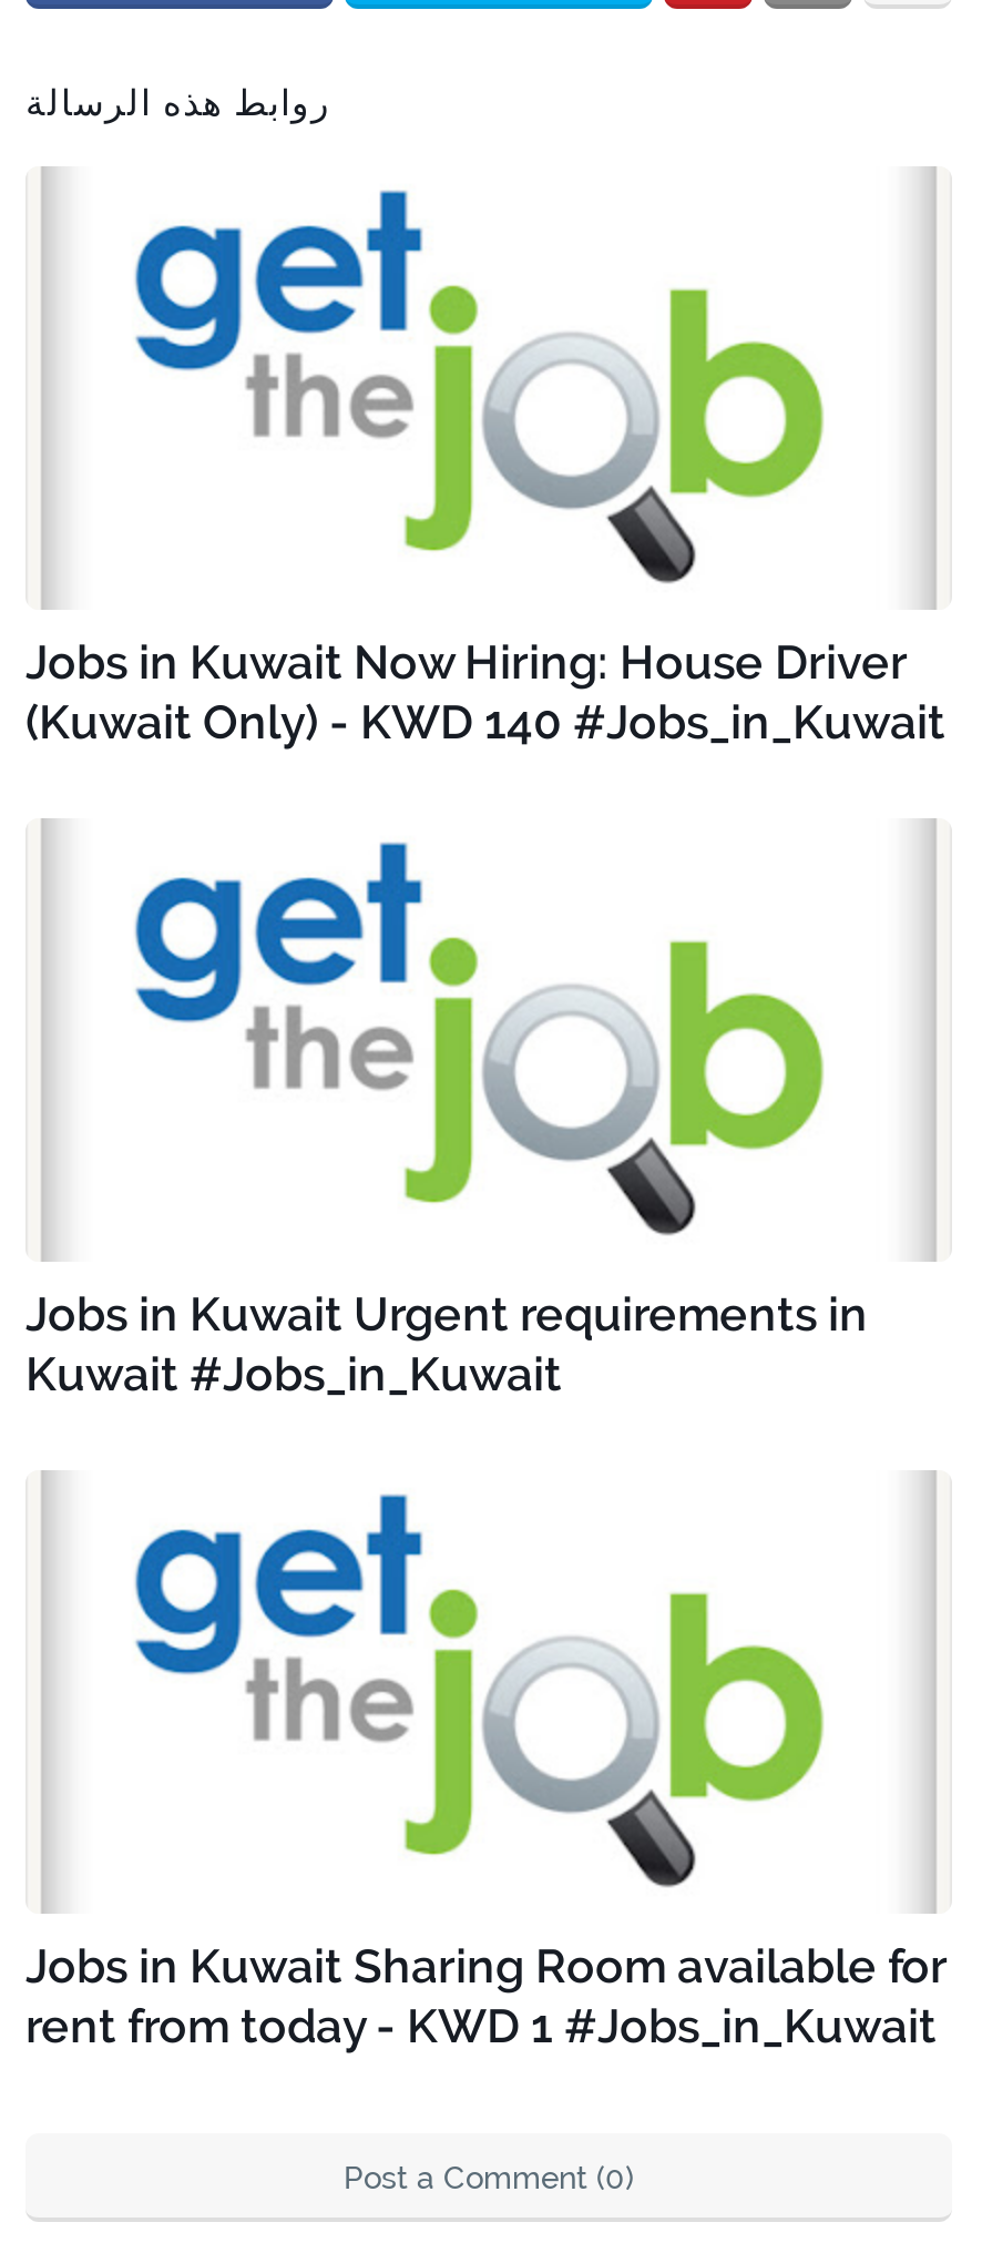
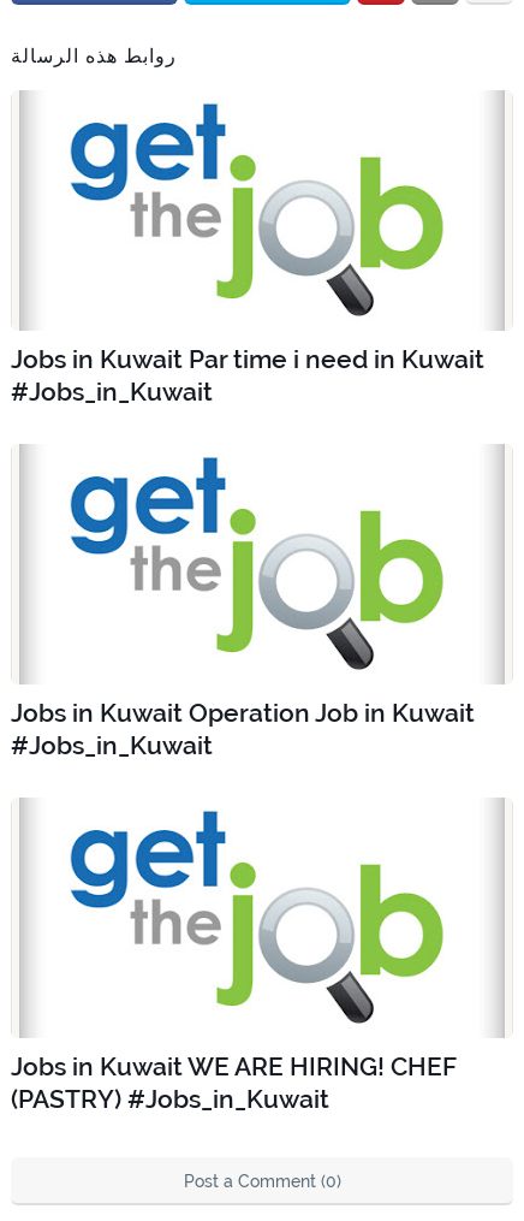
- Jobs in Kuwait Now Hiring: House Driver
- (Kuwait Only) - KWD 140 #Jobs_in_Kuwait
+ Jobs in Kuwait Par time i need in Kuwait
+ #Jobs_in_Kuwait

- Jobs in Kuwait Urgent requirements in
- Kuwait #Jobs_in_Kuwait
+ Jobs in Kuwait Operation Job in Kuwait
+ #Jobs_in_Kuwait

- Jobs in Kuwait Sharing Room available for
- rent from today - KWD 1 #Jobs_in_Kuwait
+ Jobs in Kuwait WE ARE HIRING! CHEF
+ (PASTRY) #Jobs_in_Kuwait
